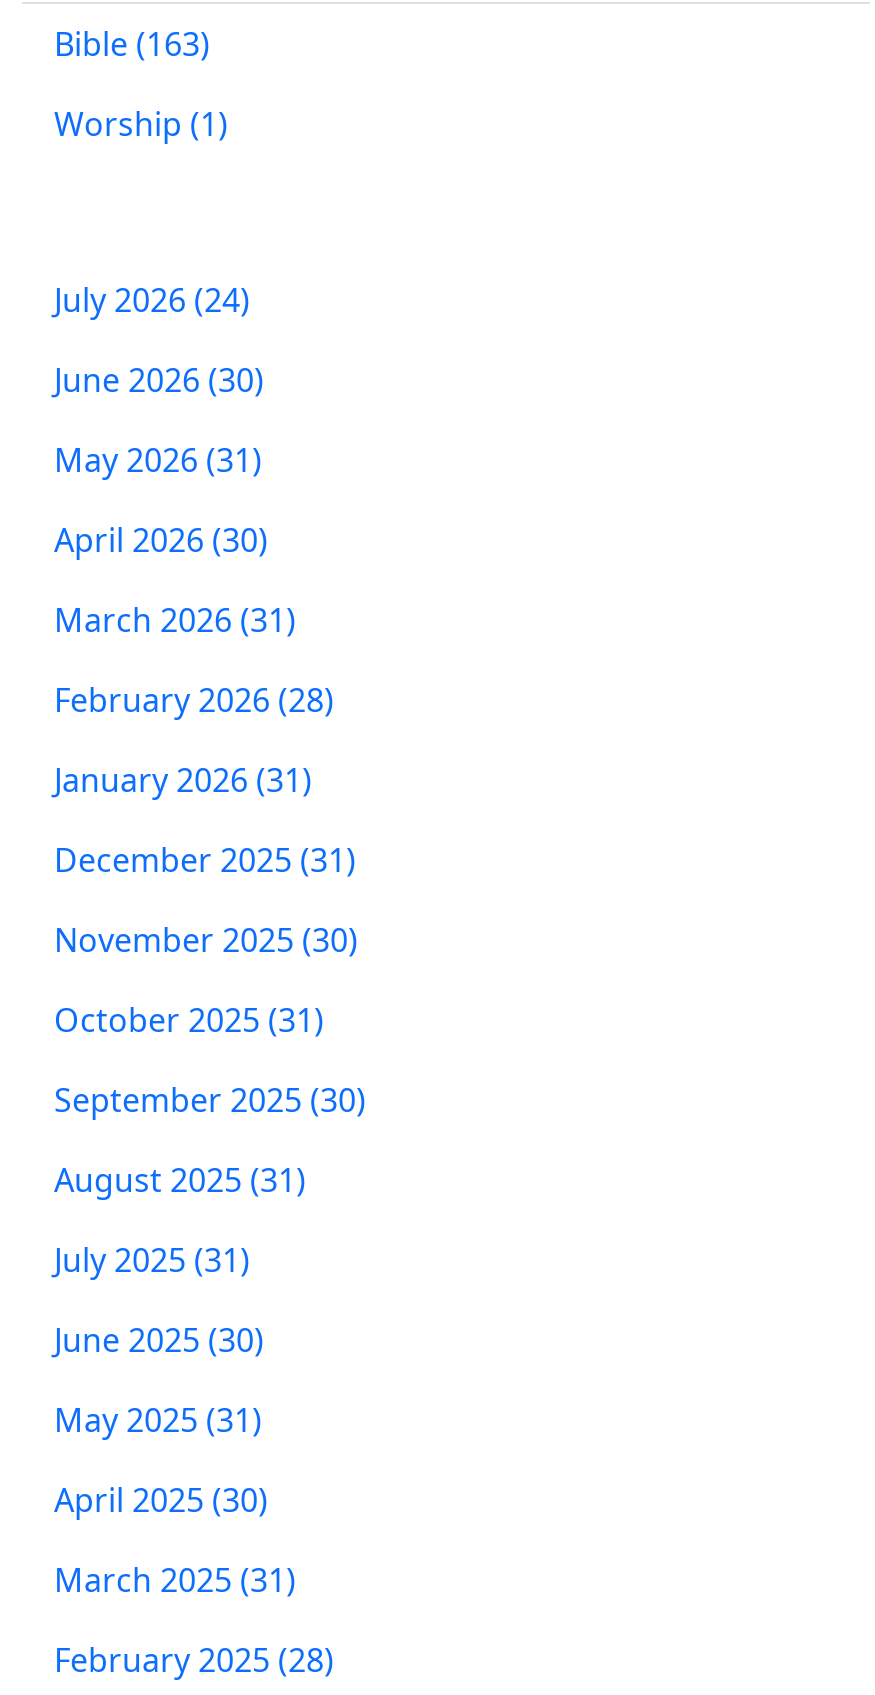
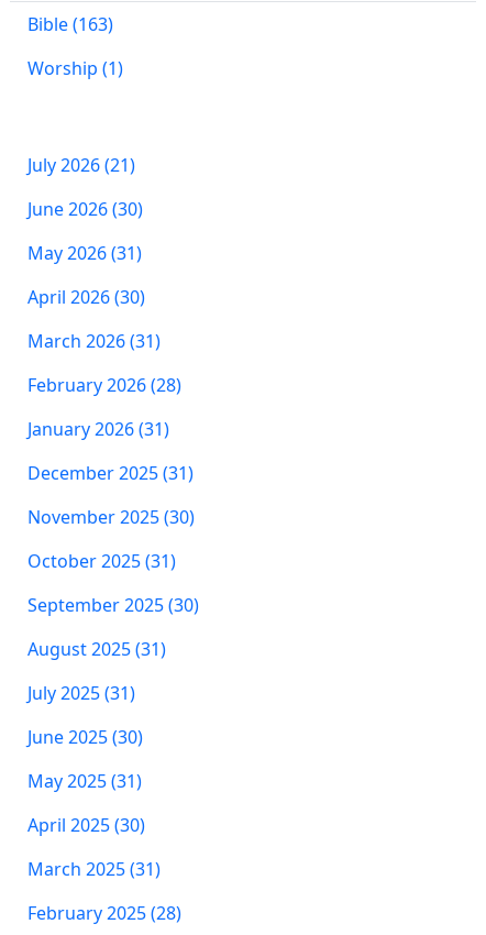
- July 2026 (24)
+ July 2026 (21)
